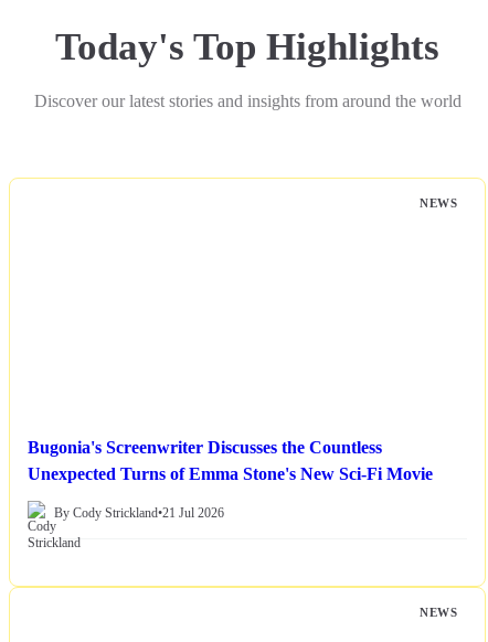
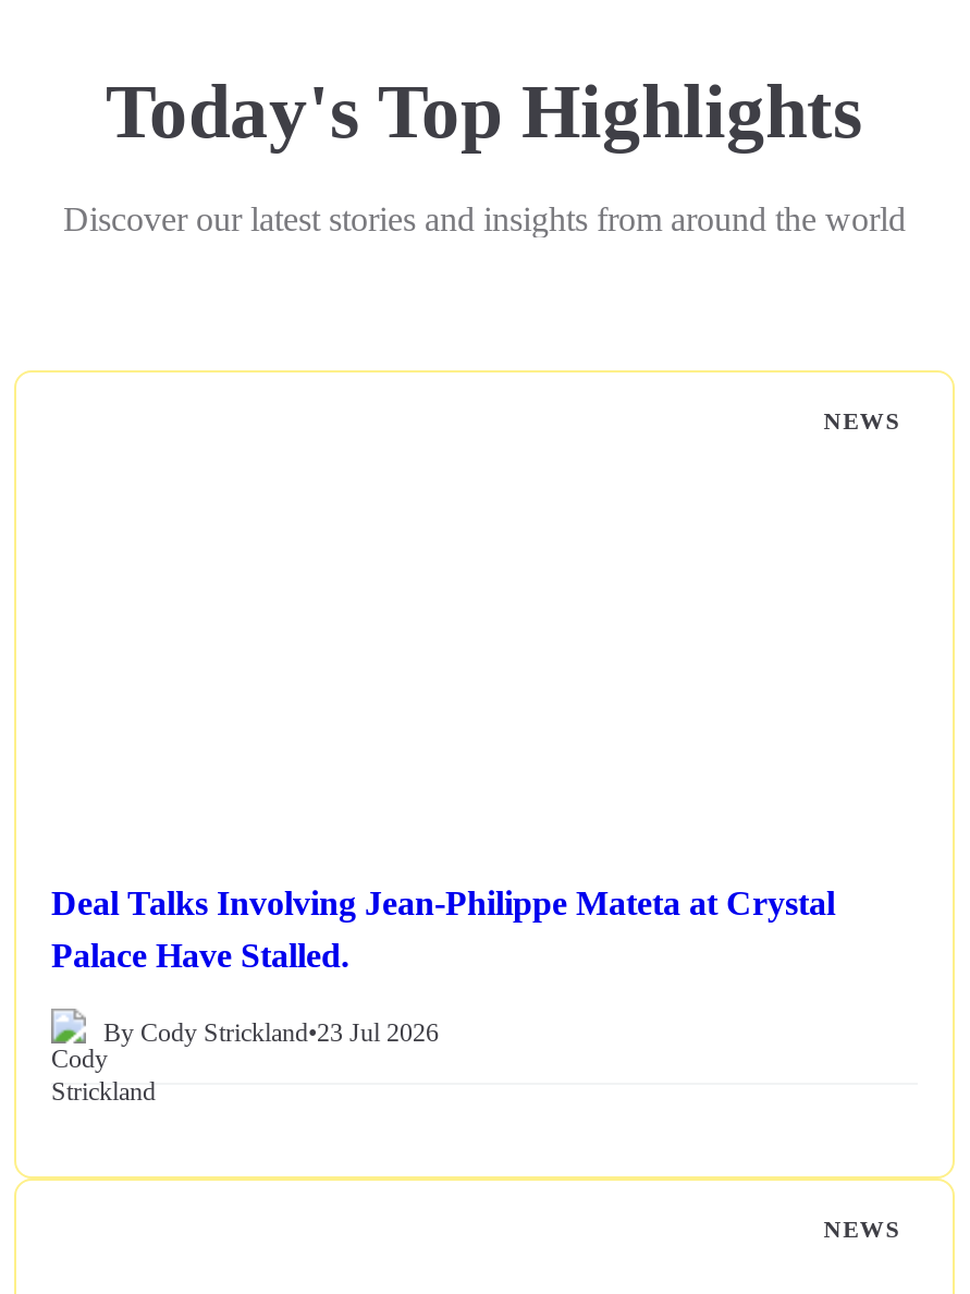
- Bugonia's Screenwriter Discusses the Countless
- Unexpected Turns of Emma Stone's New Sci-Fi Movie
+ Deal Talks Involving Jean-Philippe Mateta at Crystal
+ Palace Have Stalled.

- By Cody Strickland•21 Jul 2026
+ By Cody Strickland•23 Jul 2026
